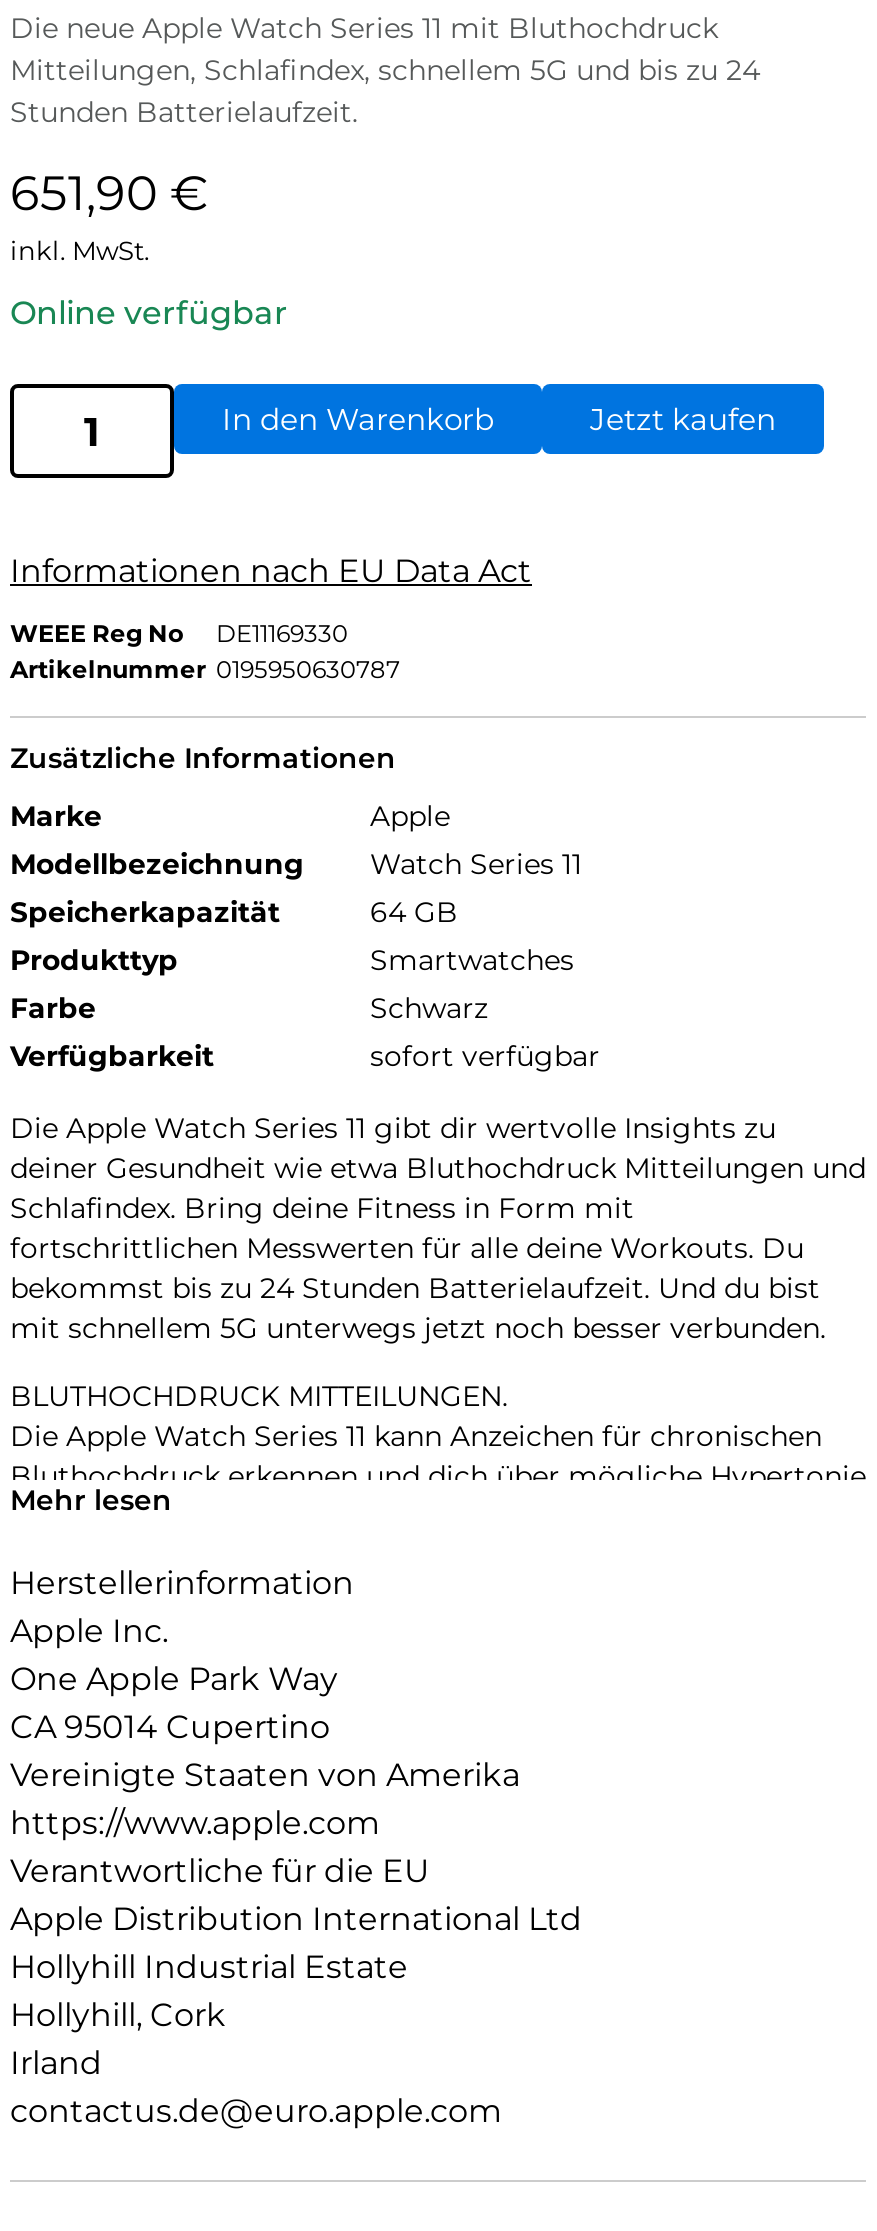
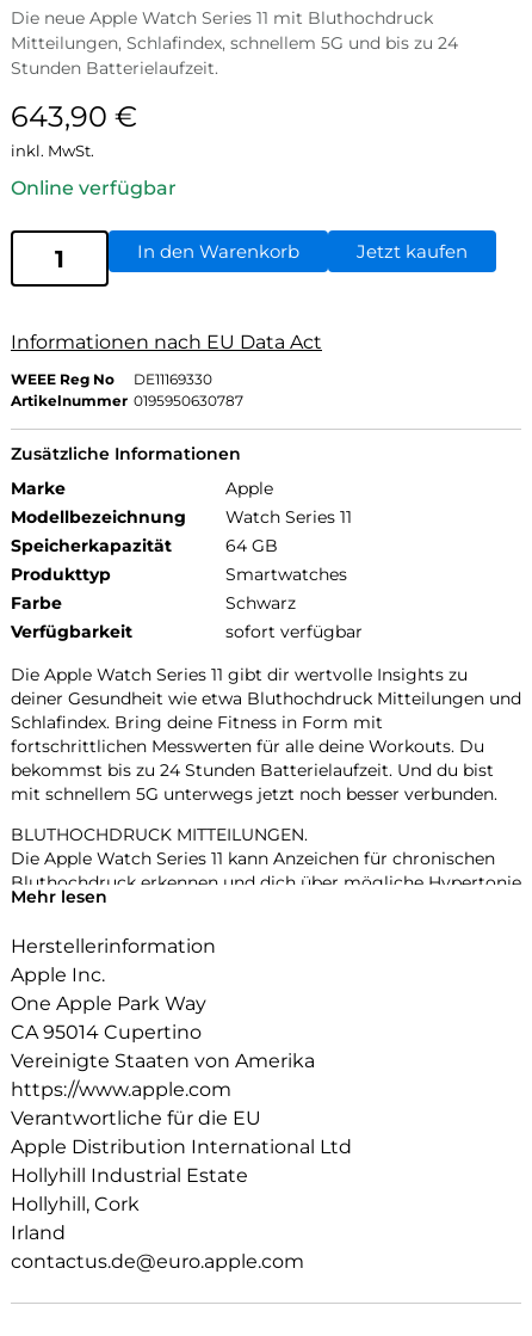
- 651,90 €
+ 643,90 €
